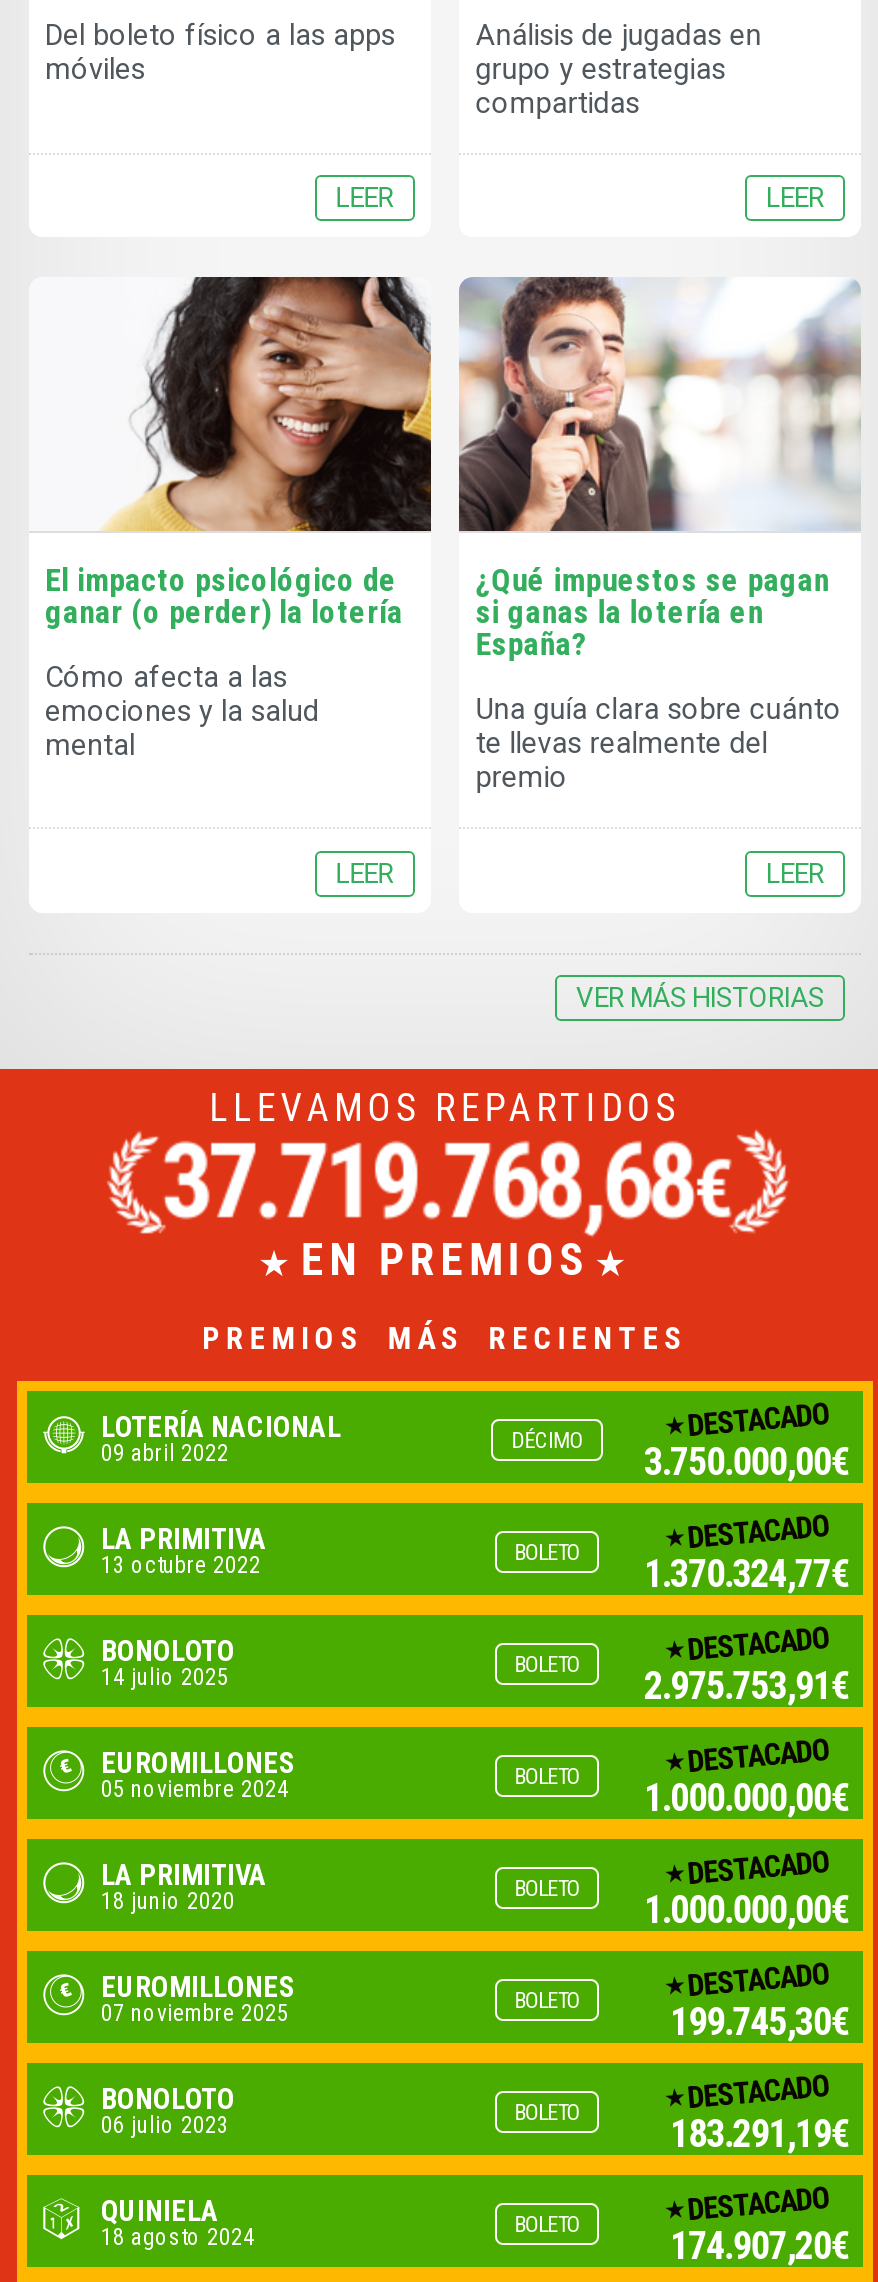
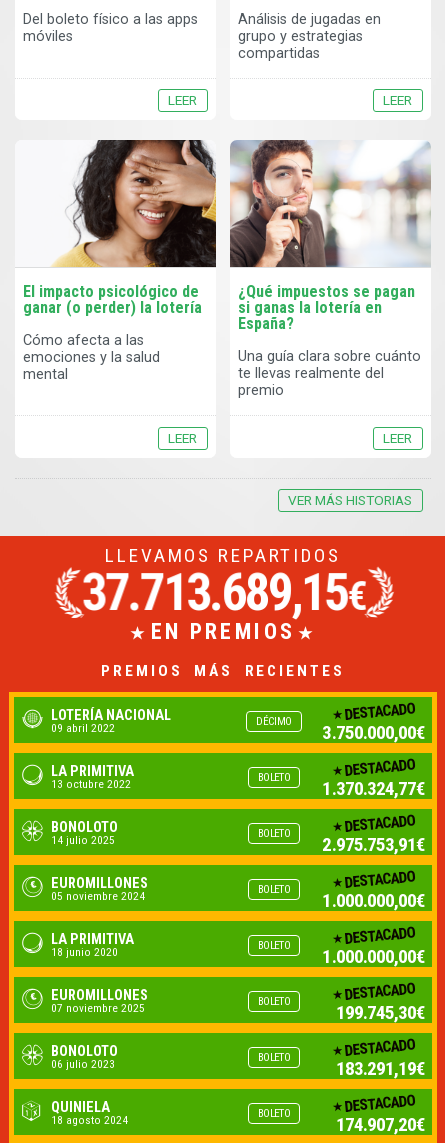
- 37.719.768,68€
+ 37.713.689,15€
